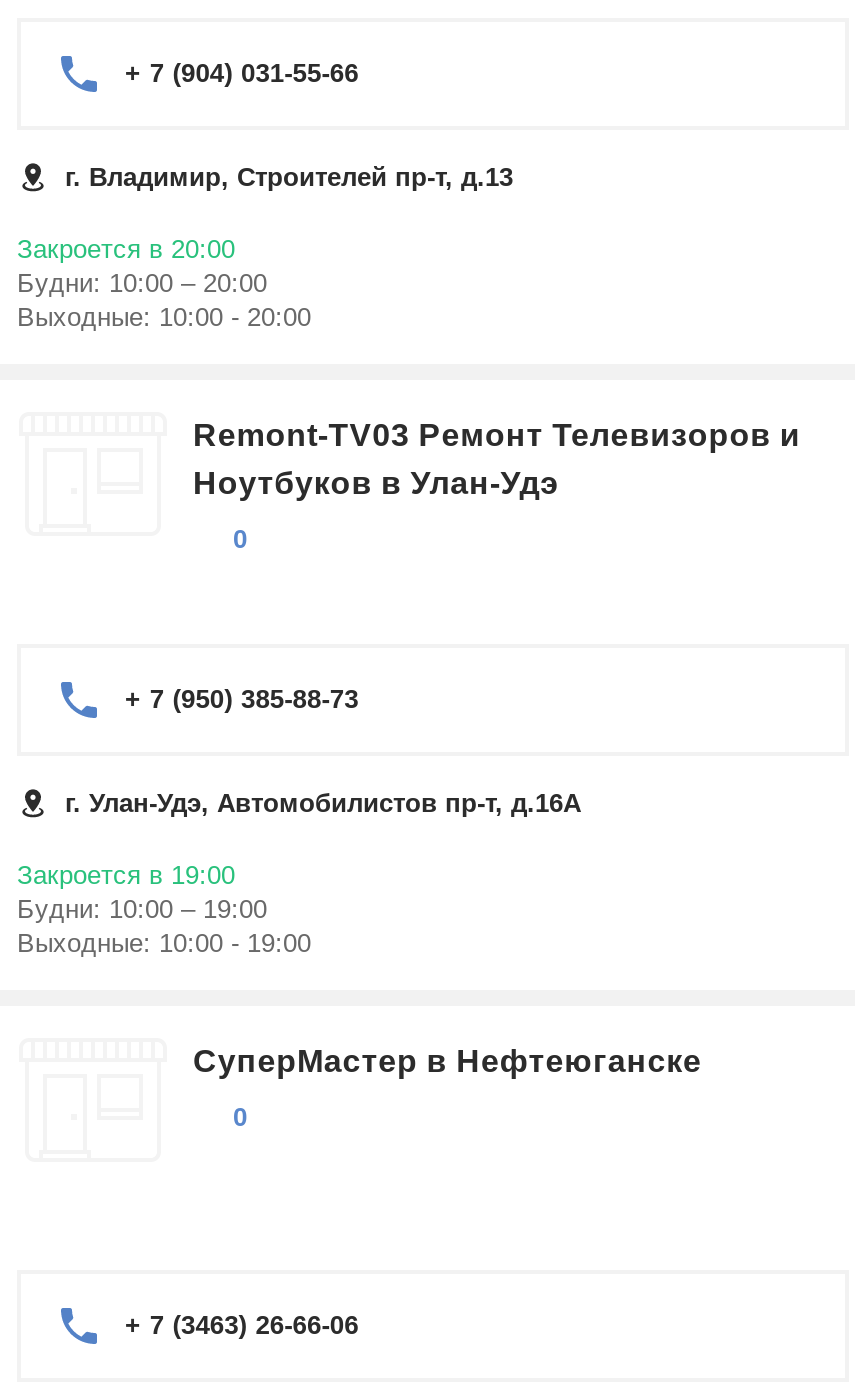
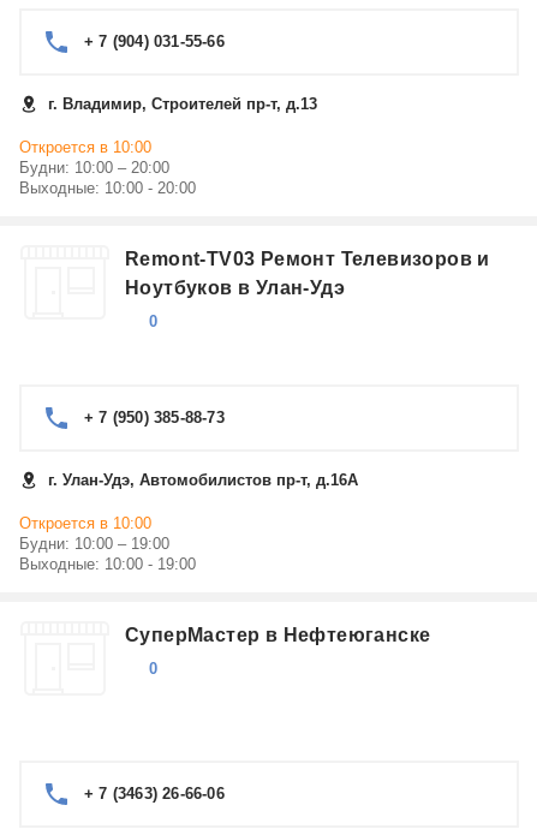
- Закроется в 20:00
+ Откроется в 10:00

- Закроется в 19:00
+ Откроется в 10:00
